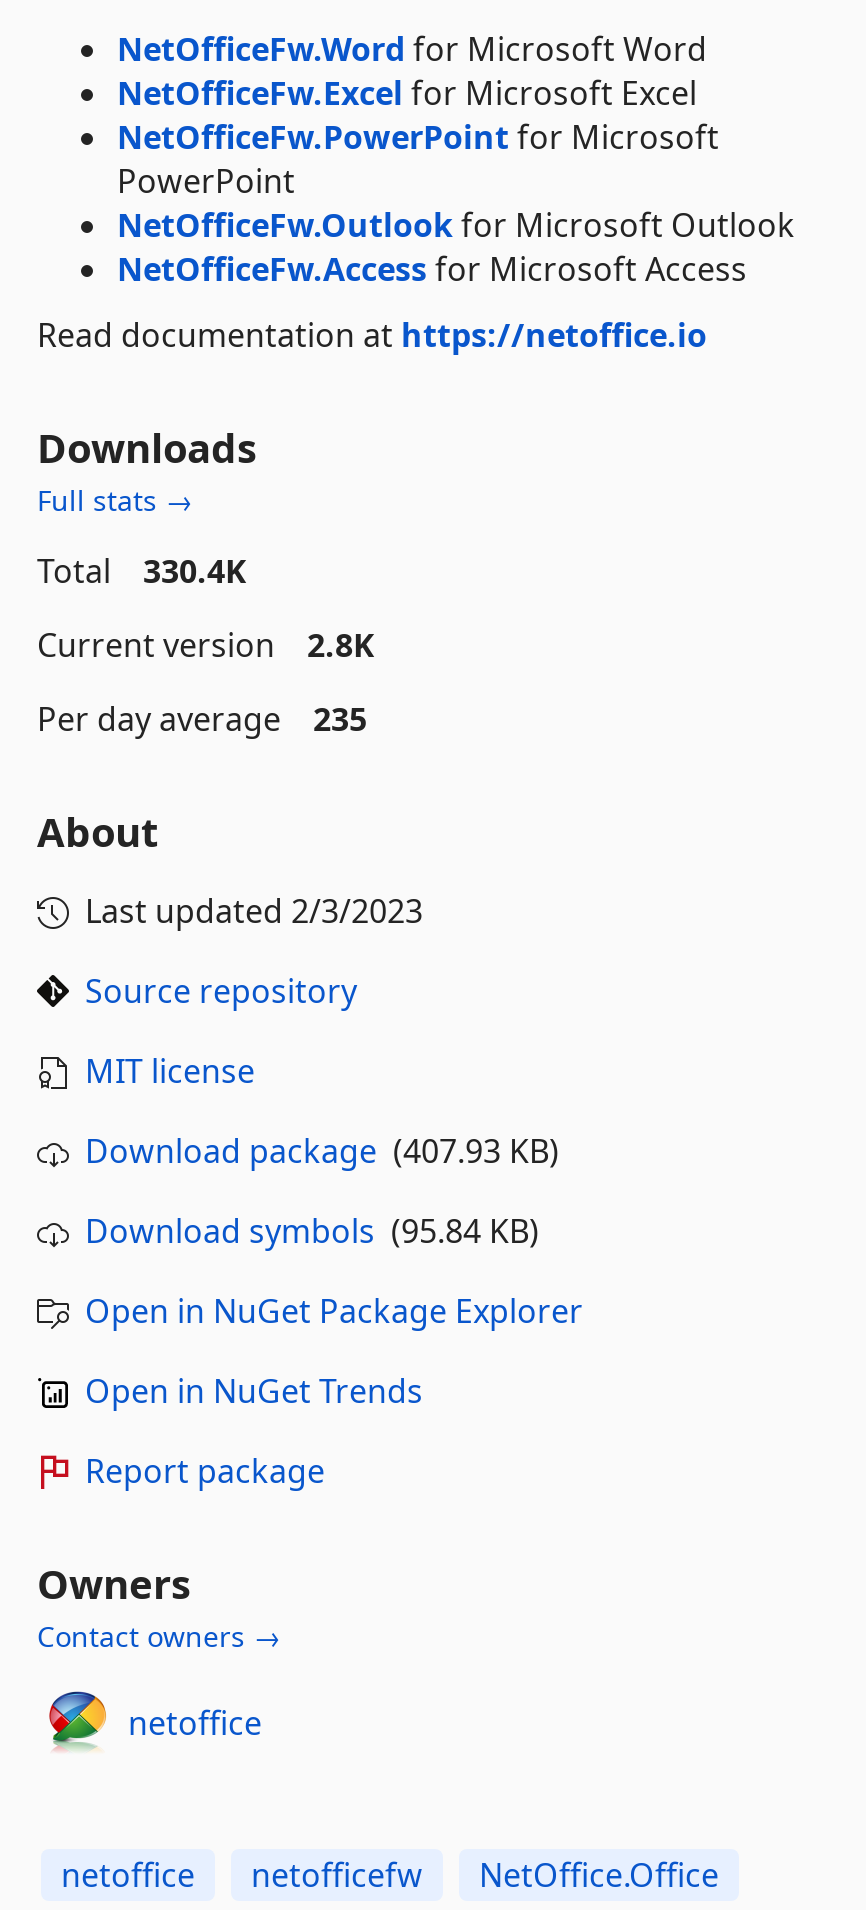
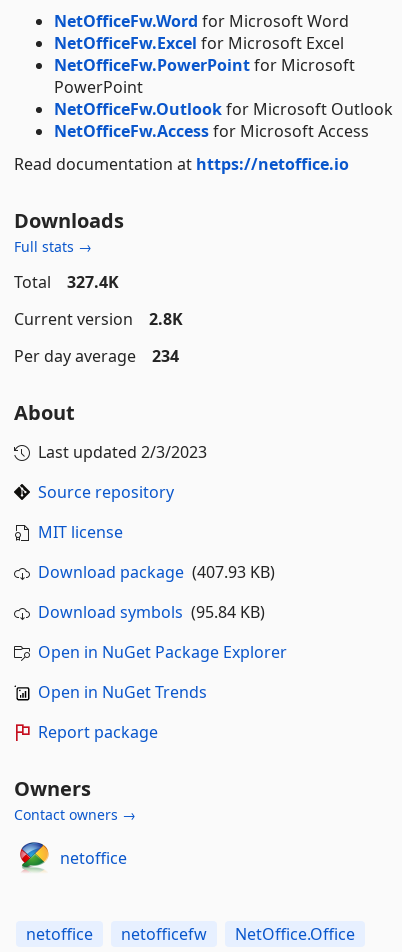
- Total 330.4K
+ Total 327.4K

- Per day average 235
+ Per day average 234
